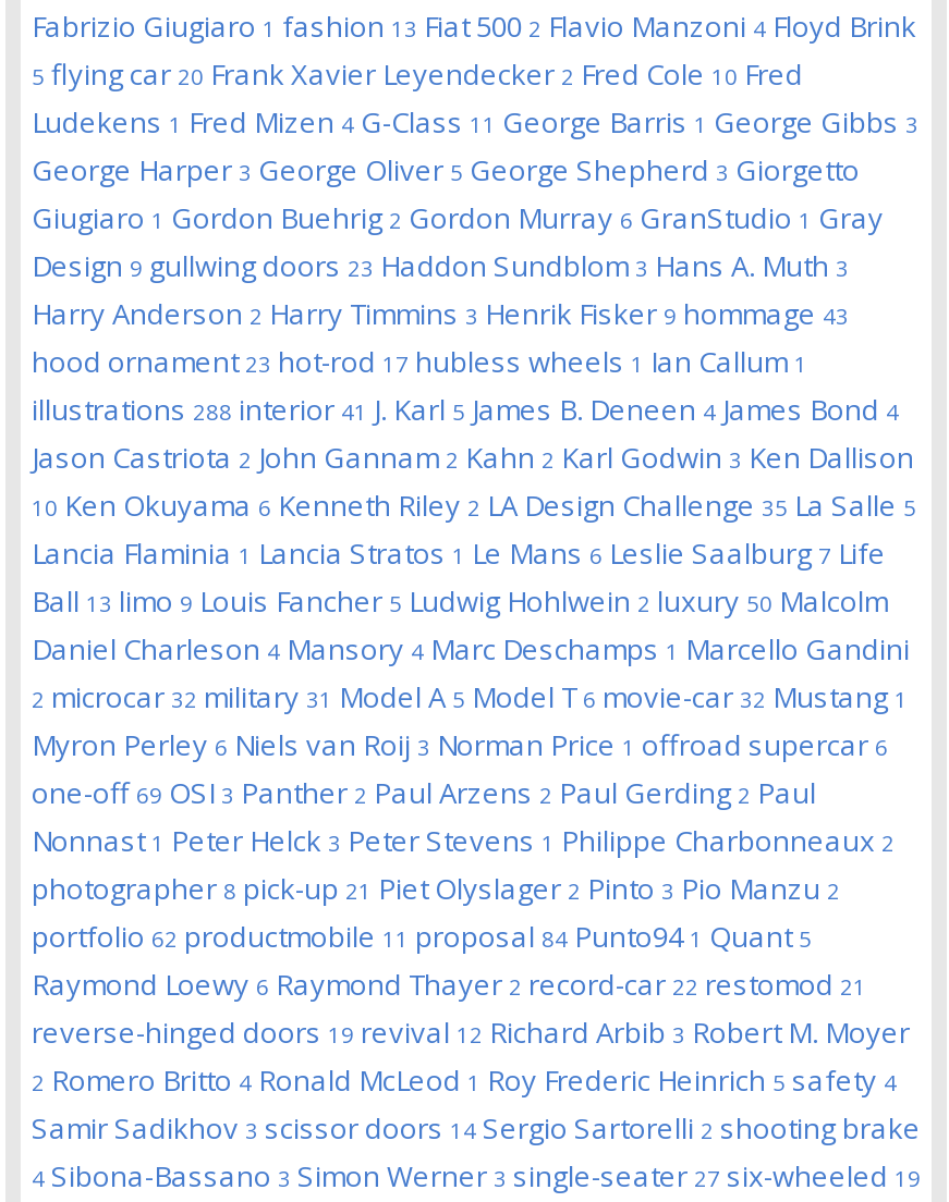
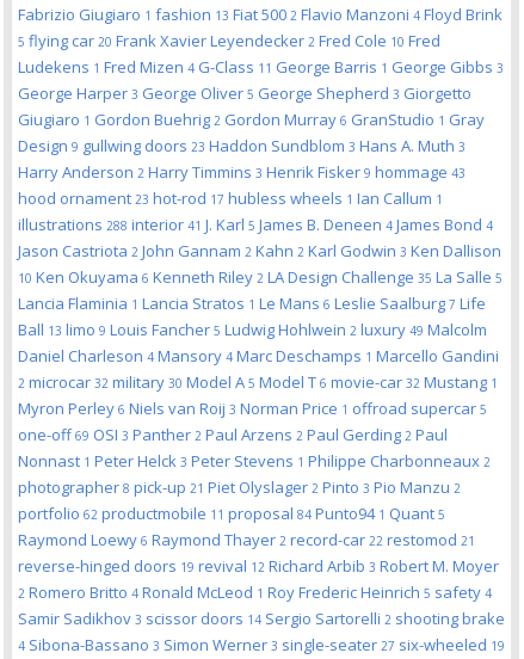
- Ball 13 limo 9 Louis Fancher 5 Ludwig Hohlwein 2 luxury 50 Malcolm
+ Ball 13 limo 9 Louis Fancher 5 Ludwig Hohlwein 2 luxury 49 Malcolm

- 2 microcar 32 military 31 Model A 5 Model T6 movie-car 32 Mustang 1
+ 2 microcar 32 military 30 Model A 5 Model T6 movie-car 32 Mustang 1

- Myron Perley 6 Niels van Roij 3 Norman Price 1 offroad supercar 6
+ Myron Perley 6 Niels van Roij 3 Norman Price 1 offroad supercar 5
